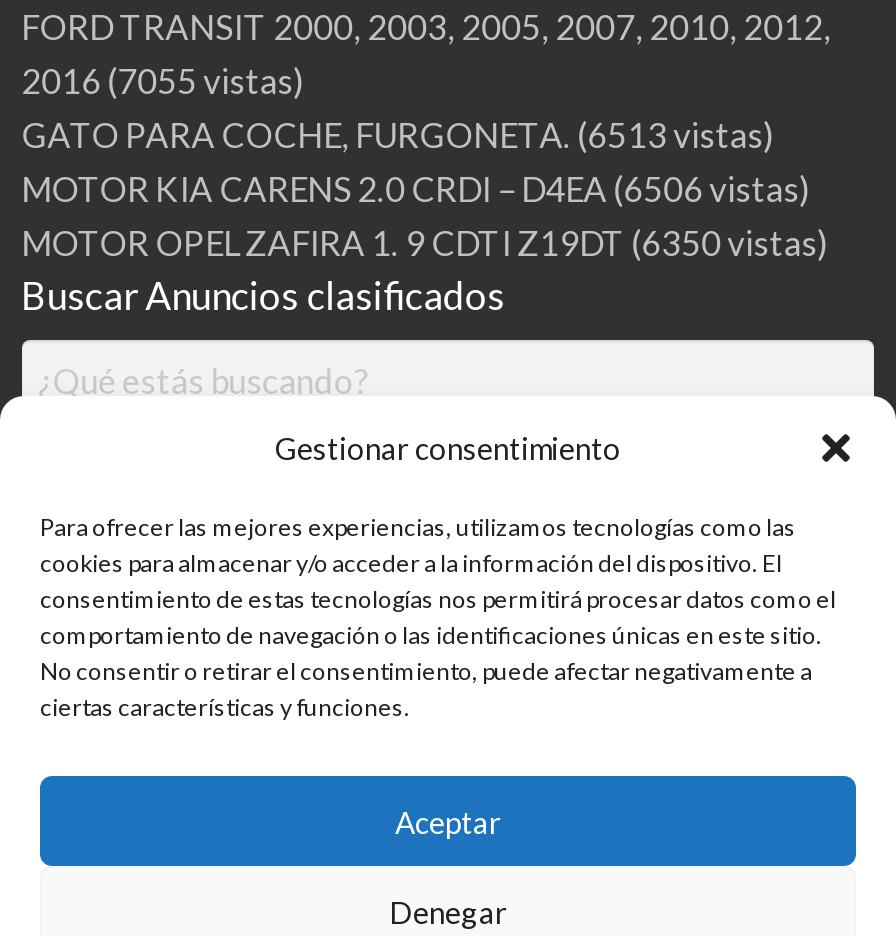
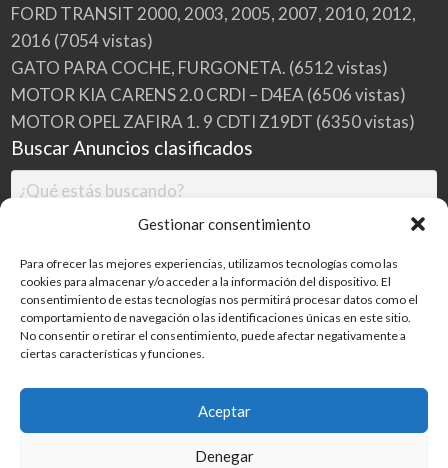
- 2016 (7055 vistas)
+ 2016 (7054 vistas)

- GATO PARA COCHE, FURGONETA. (6513 vistas)
+ GATO PARA COCHE, FURGONETA. (6512 vistas)
